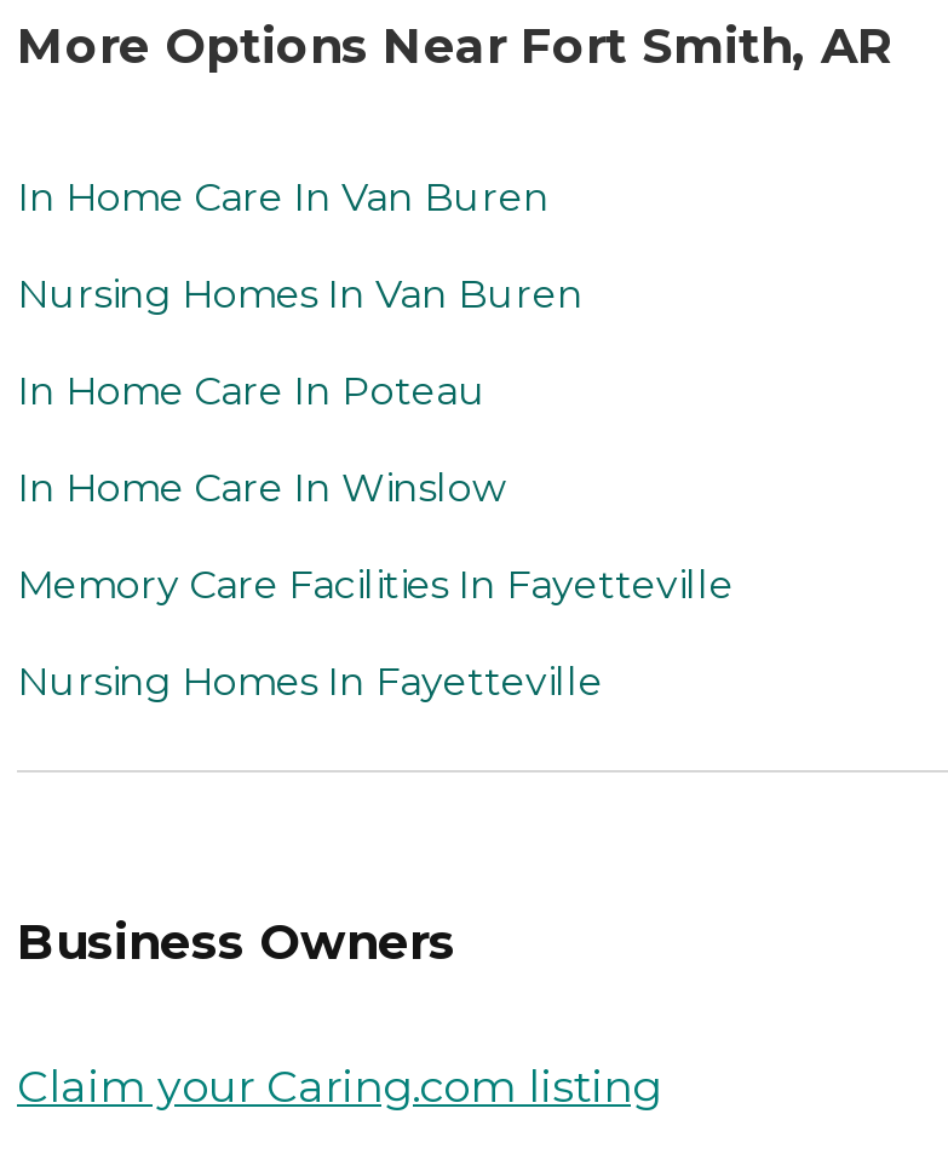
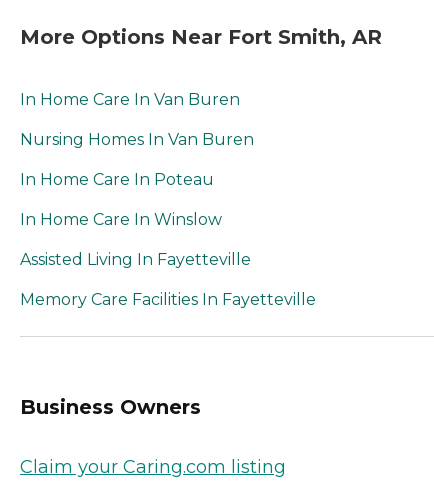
+ Assisted Living In Fayetteville

moved down: Memory Care Facilities In Fayetteville

- Nursing Homes In Fayetteville
